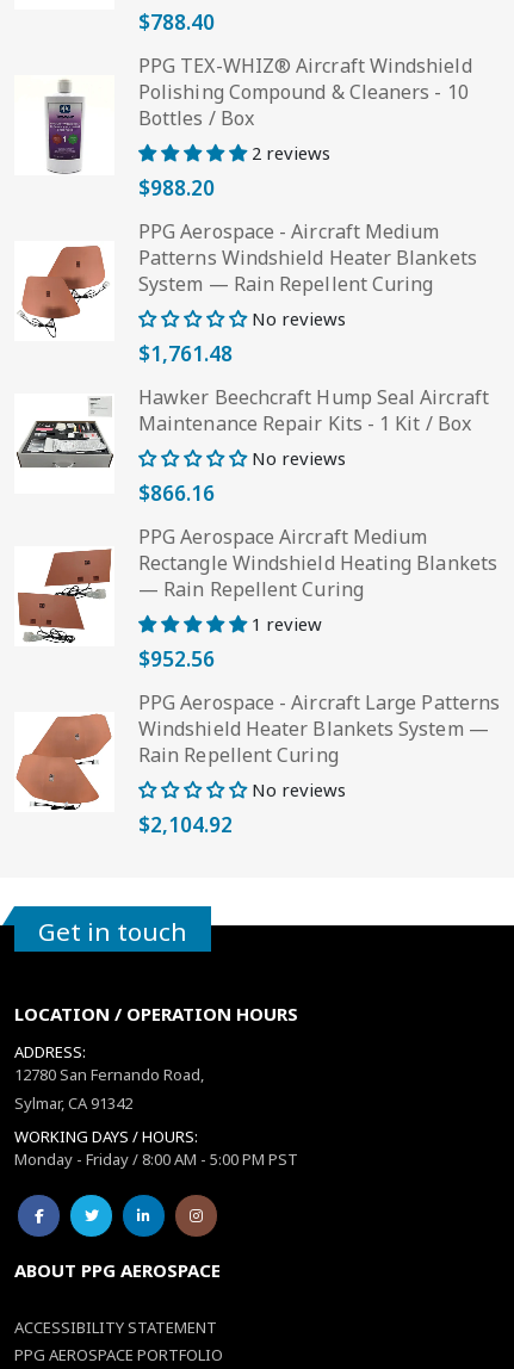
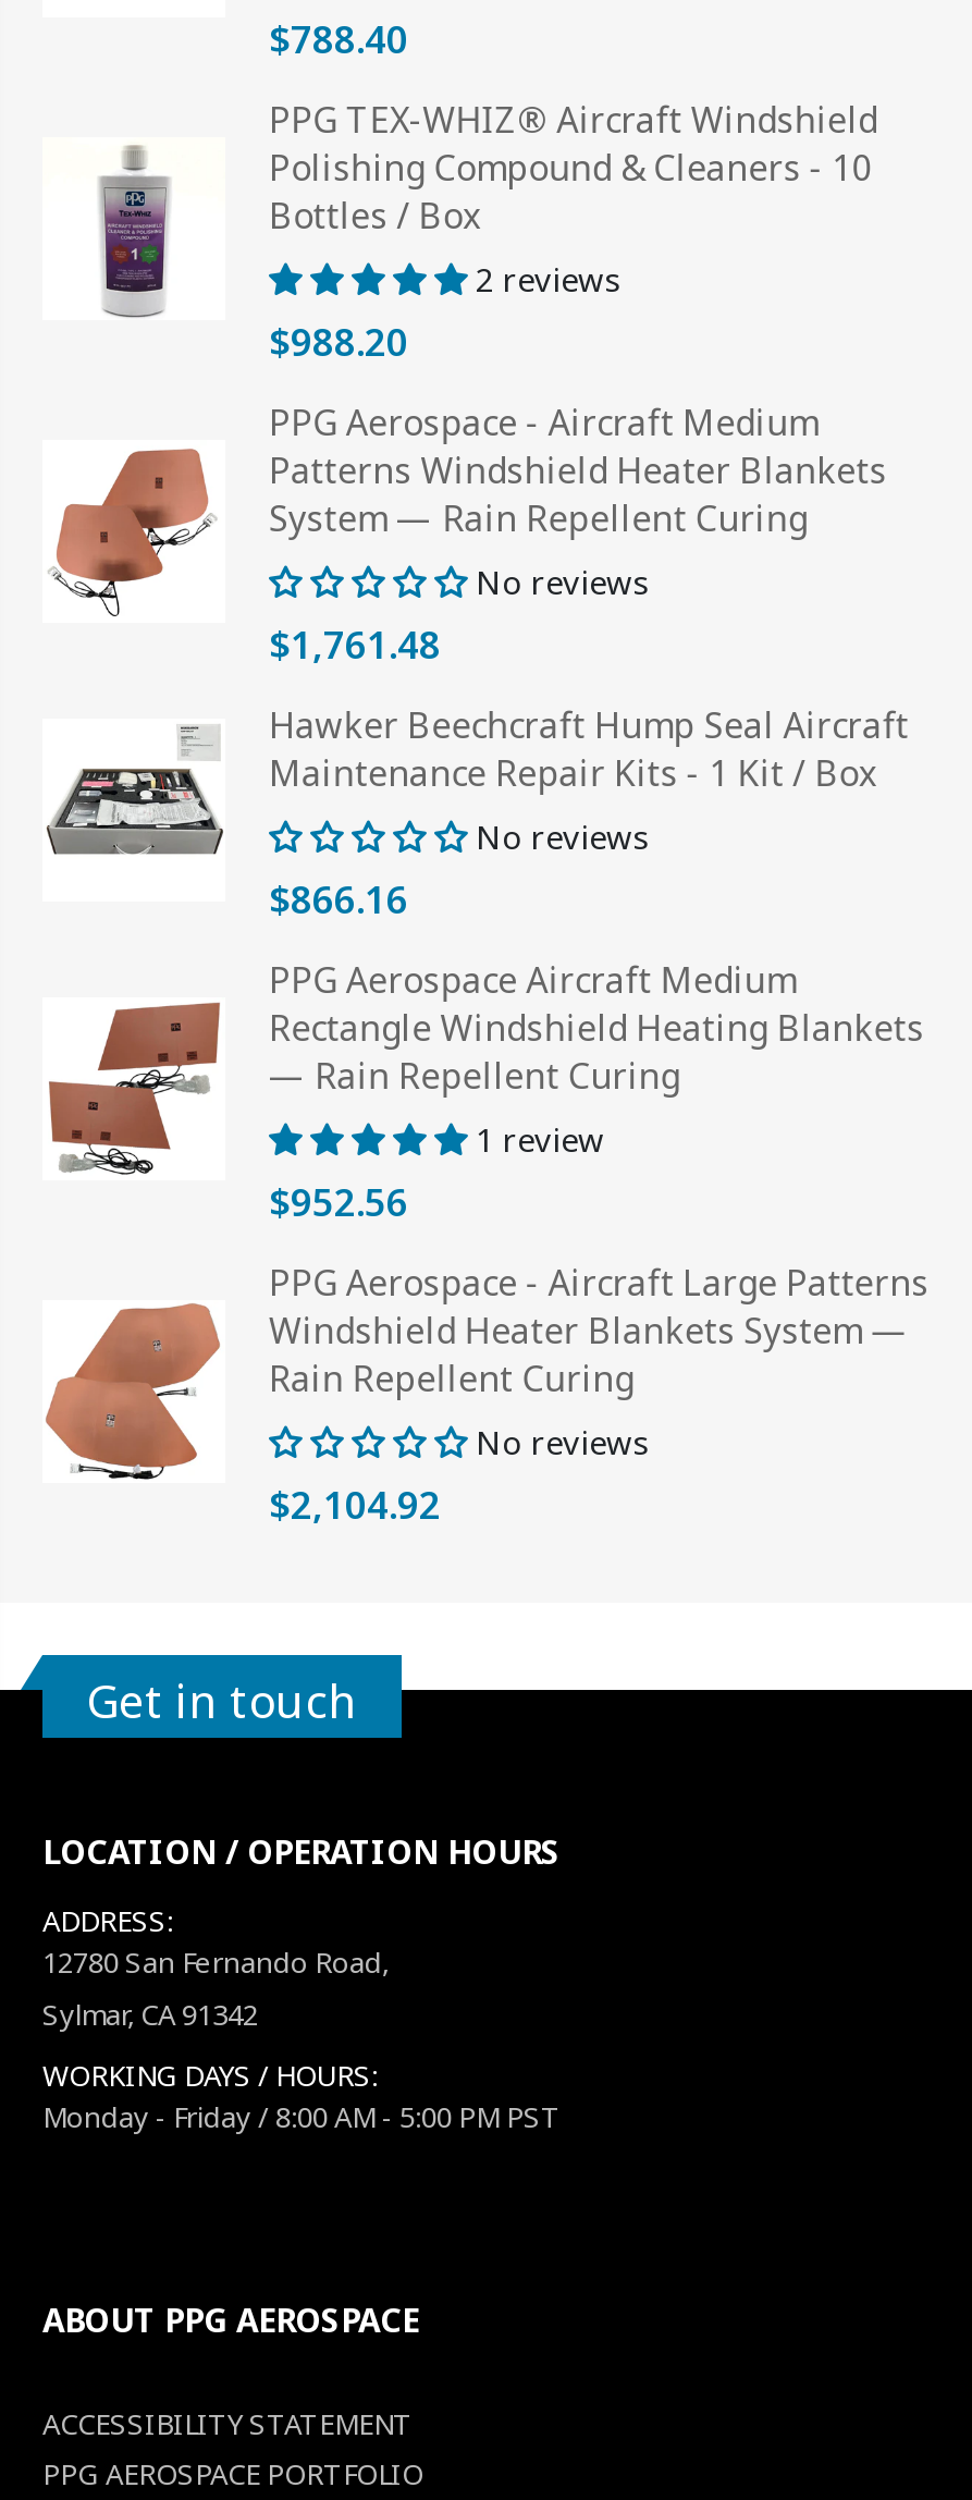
- [image]

- [image]

- [image]

- [image]
